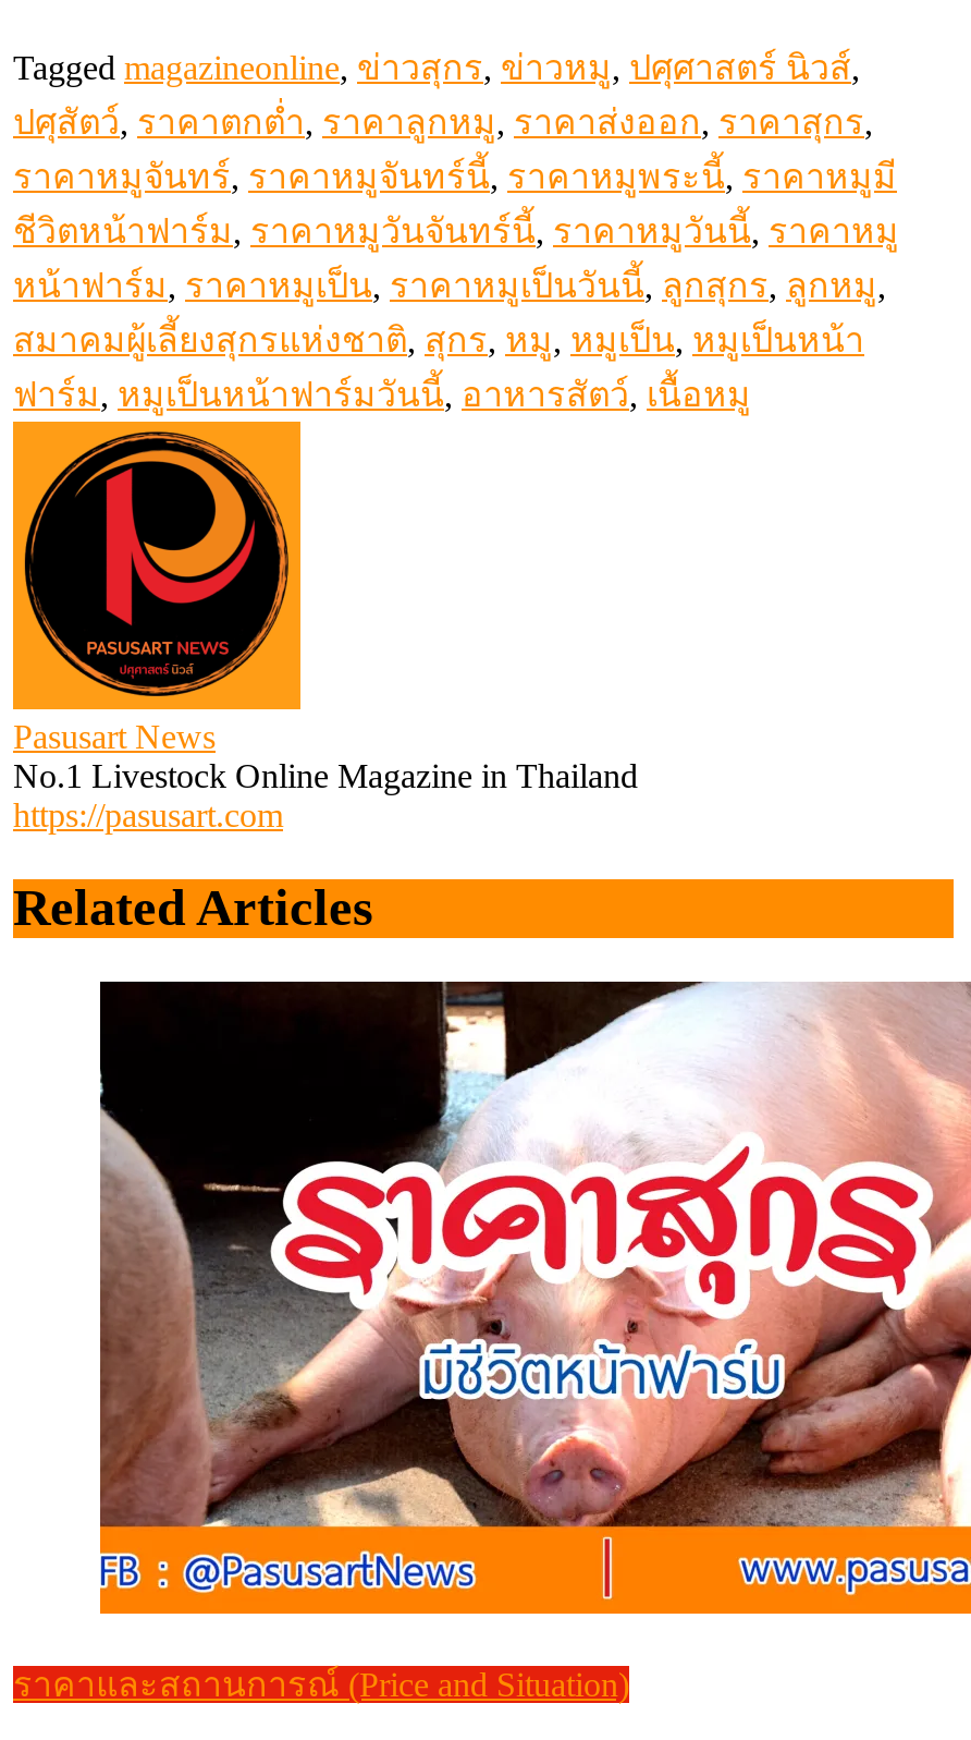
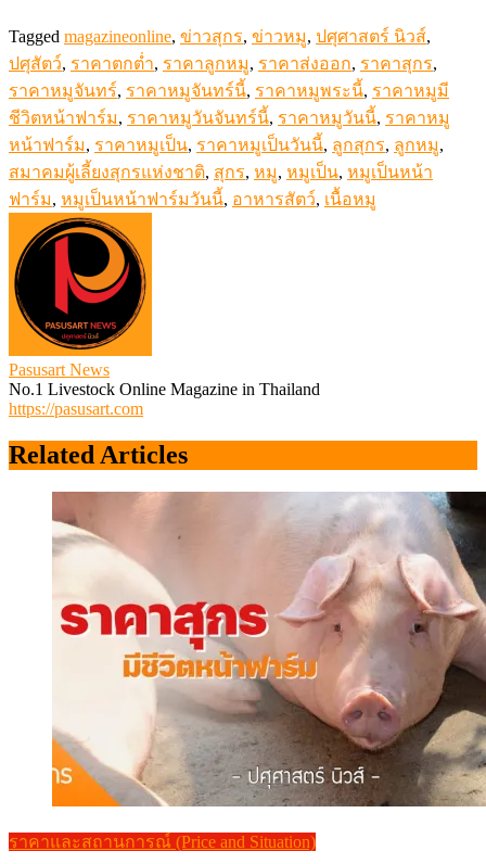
- [image]
+ [image]
